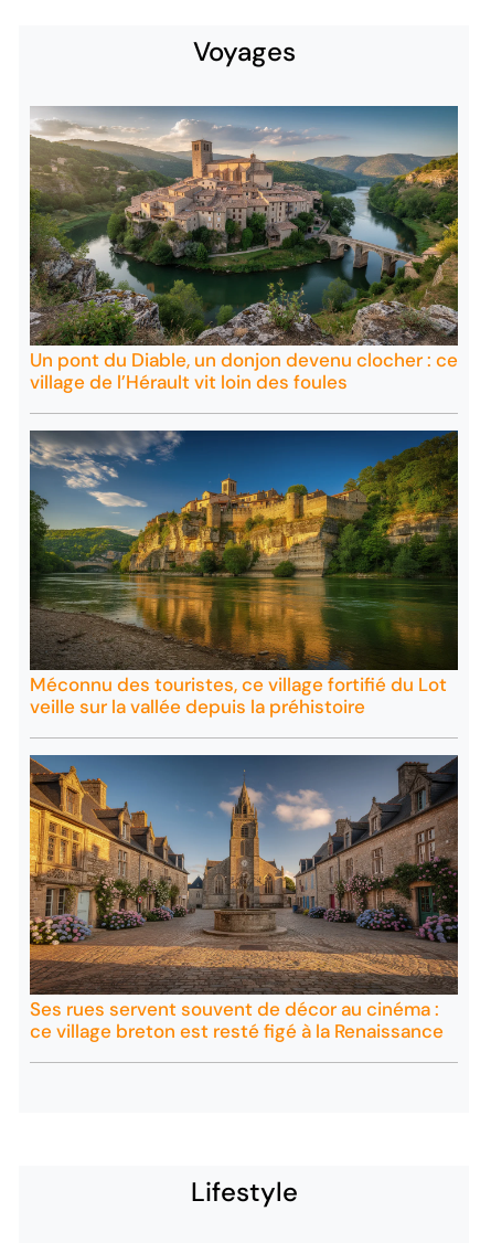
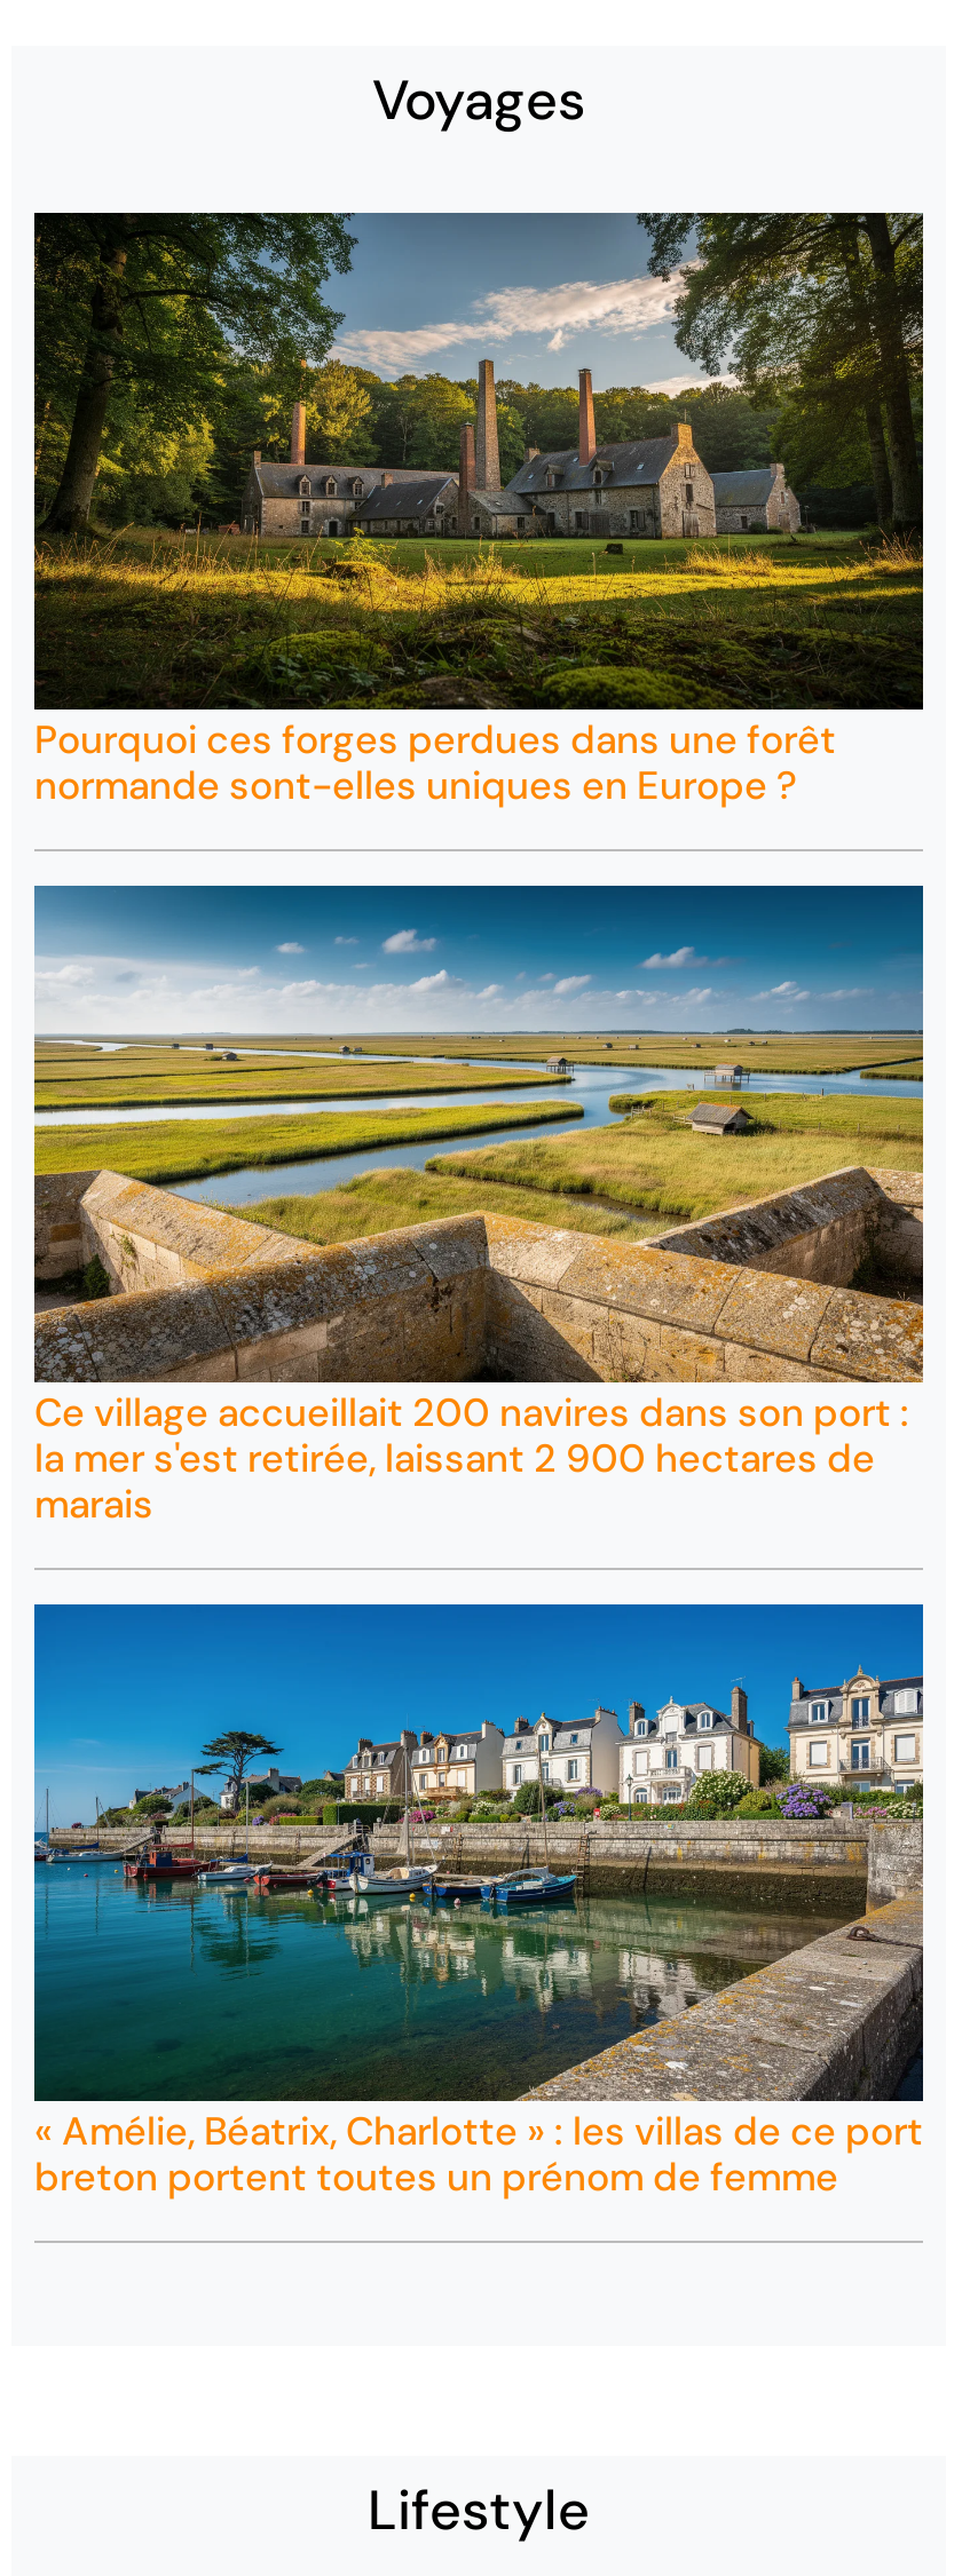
- [image]
- Un pont du Diable, un donjon devenu clocher : ce
- village de l’Hérault vit loin des foules
+ [image]
+ Pourquoi ces forges perdues dans une forêt
+ normande sont-elles uniques en Europe ?

- [image]
- Méconnu des touristes, ce village fortifié du Lot
- veille sur la vallée depuis la préhistoire
+ [image]
+ Ce village accueillait 200 navires dans son port :
+ la mer s'est retirée, laissant 2 900 hectares de
+ marais

- [image]
- Ses rues servent souvent de décor au cinéma :
- ce village breton est resté figé à la Renaissance
+ [image]
+ « Amélie, Béatrix, Charlotte » : les villas de ce port
+ breton portent toutes un prénom de femme
